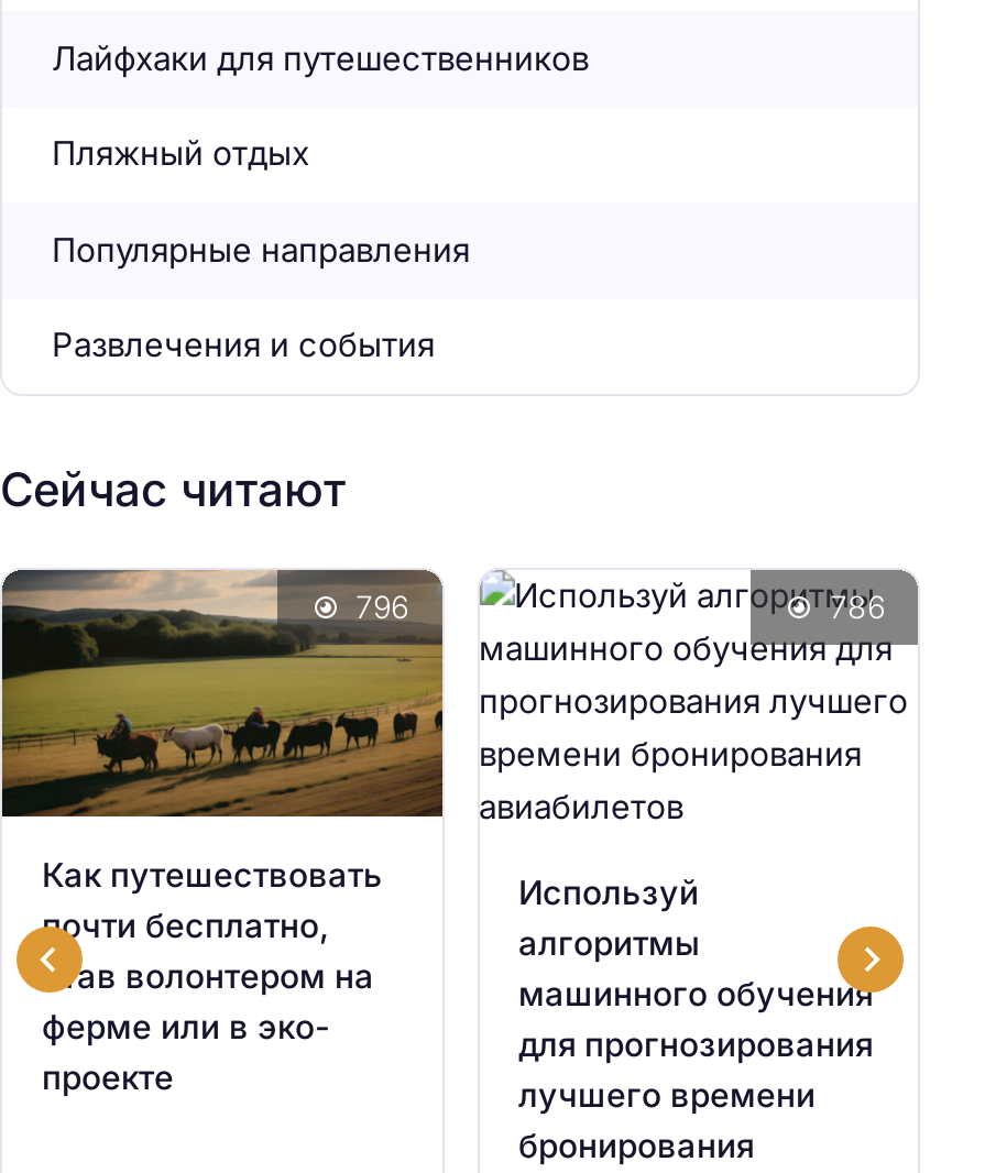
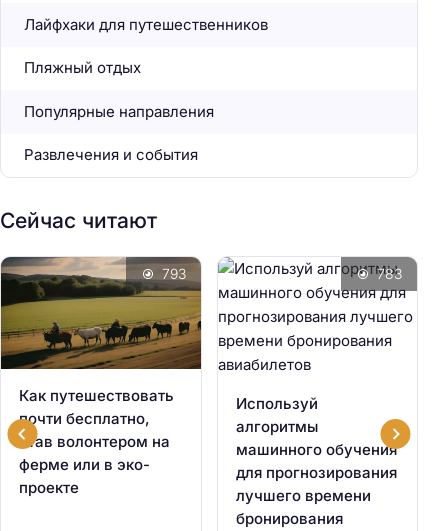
- 796
+ 793

- 786
+ 783
